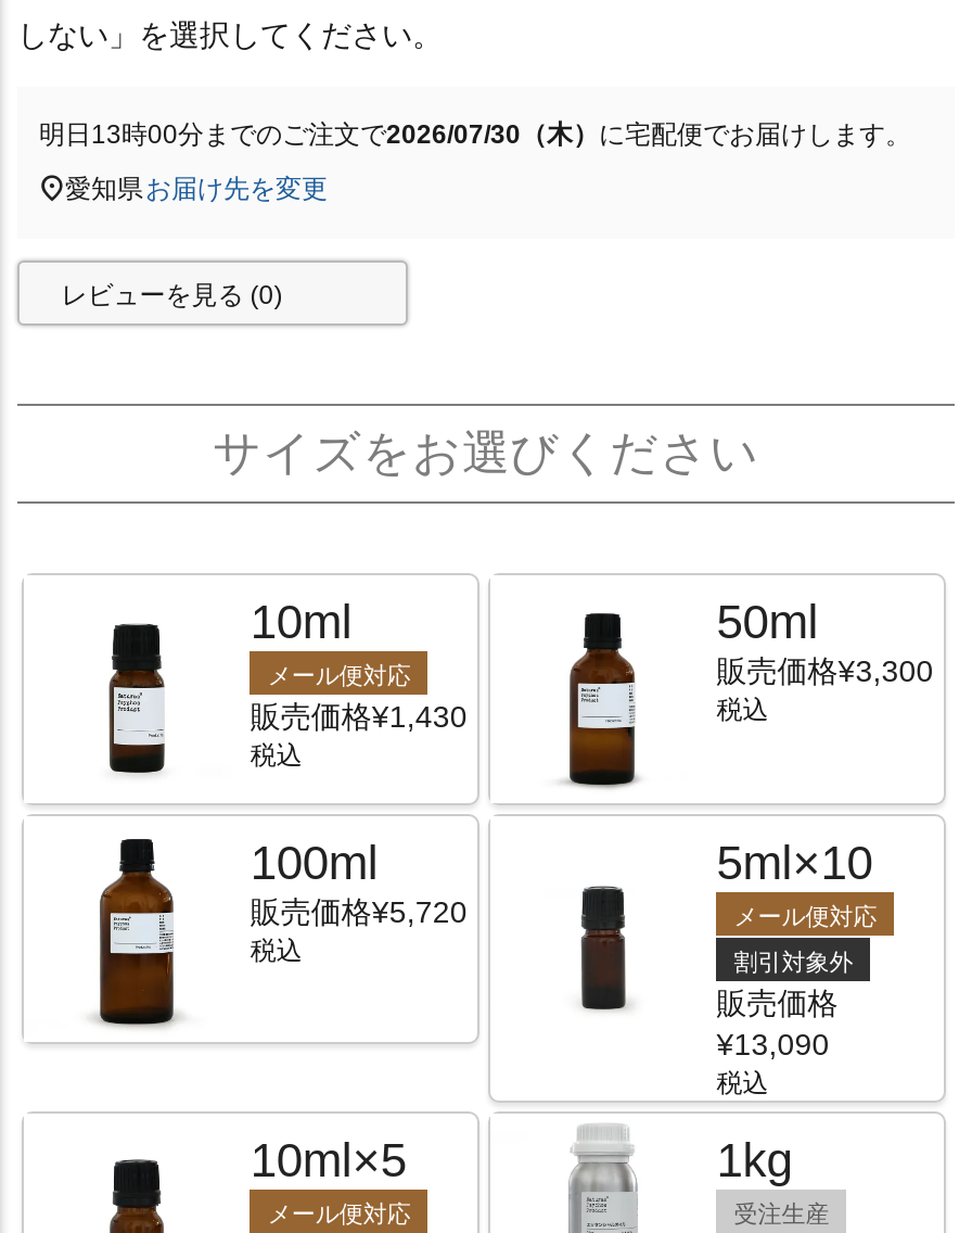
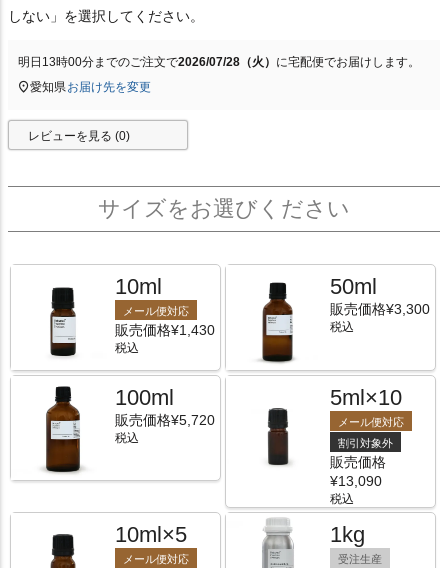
- 明日13時00分までのご注文で2026/07/30（木）に宅配便でお届けします。
+ 明日13時00分までのご注文で2026/07/28（火）に宅配便でお届けします。
